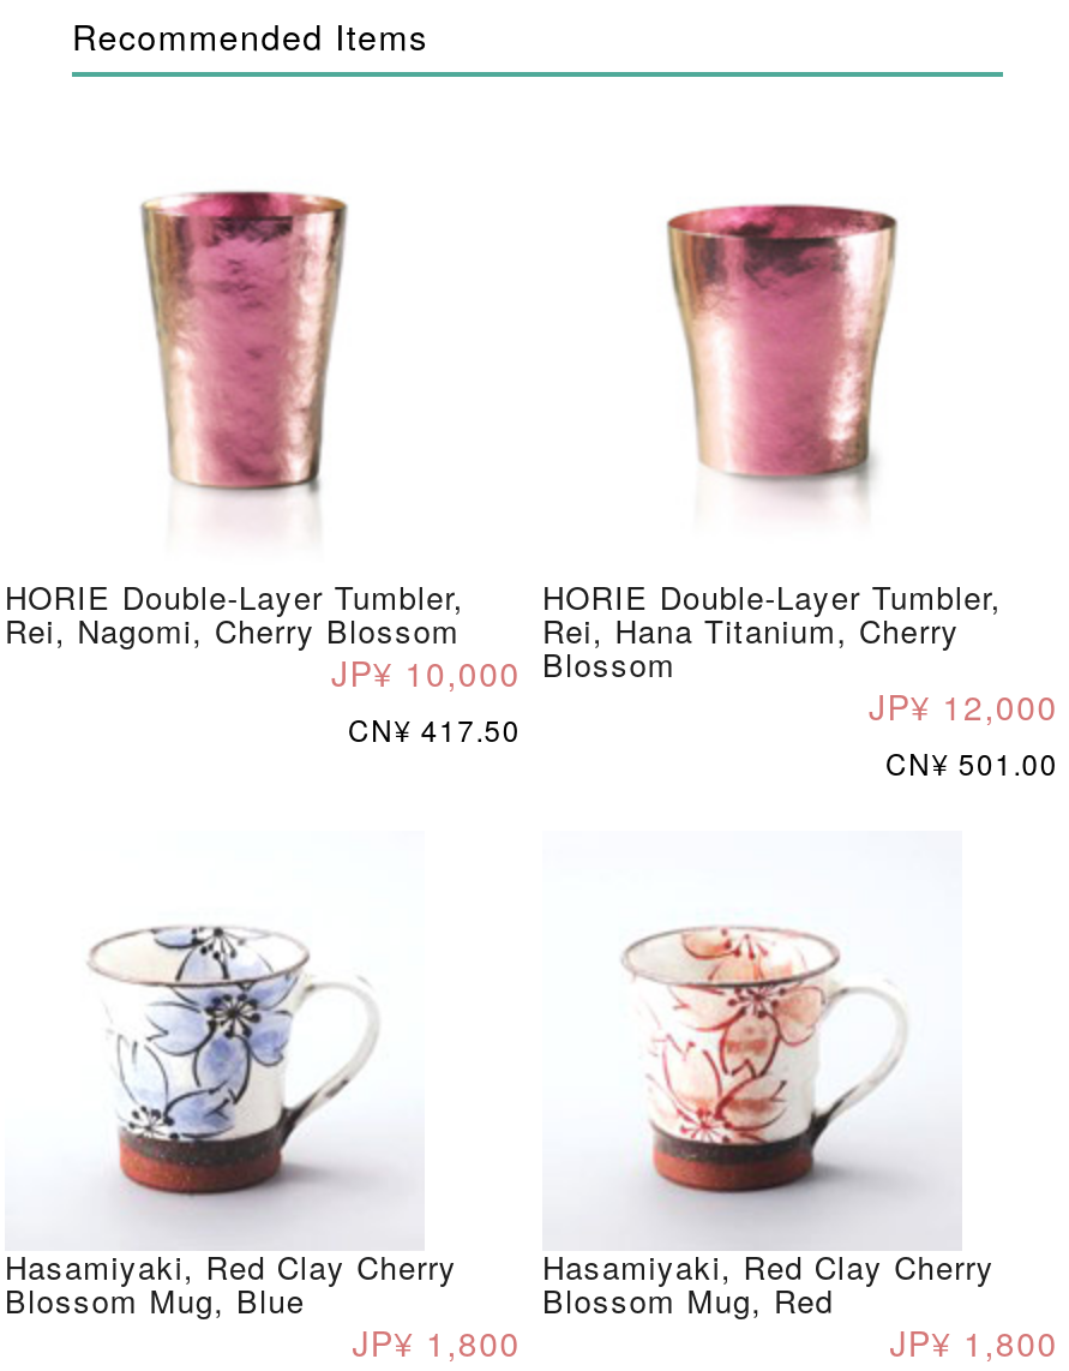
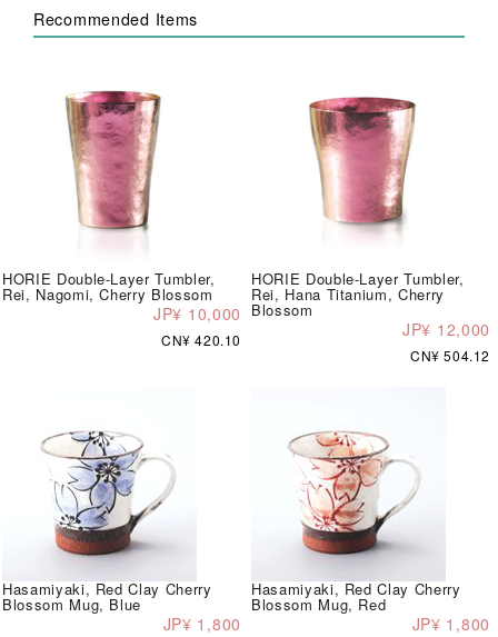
- CN¥ 417.50
+ CN¥ 420.10

- CN¥ 501.00
+ CN¥ 504.12
